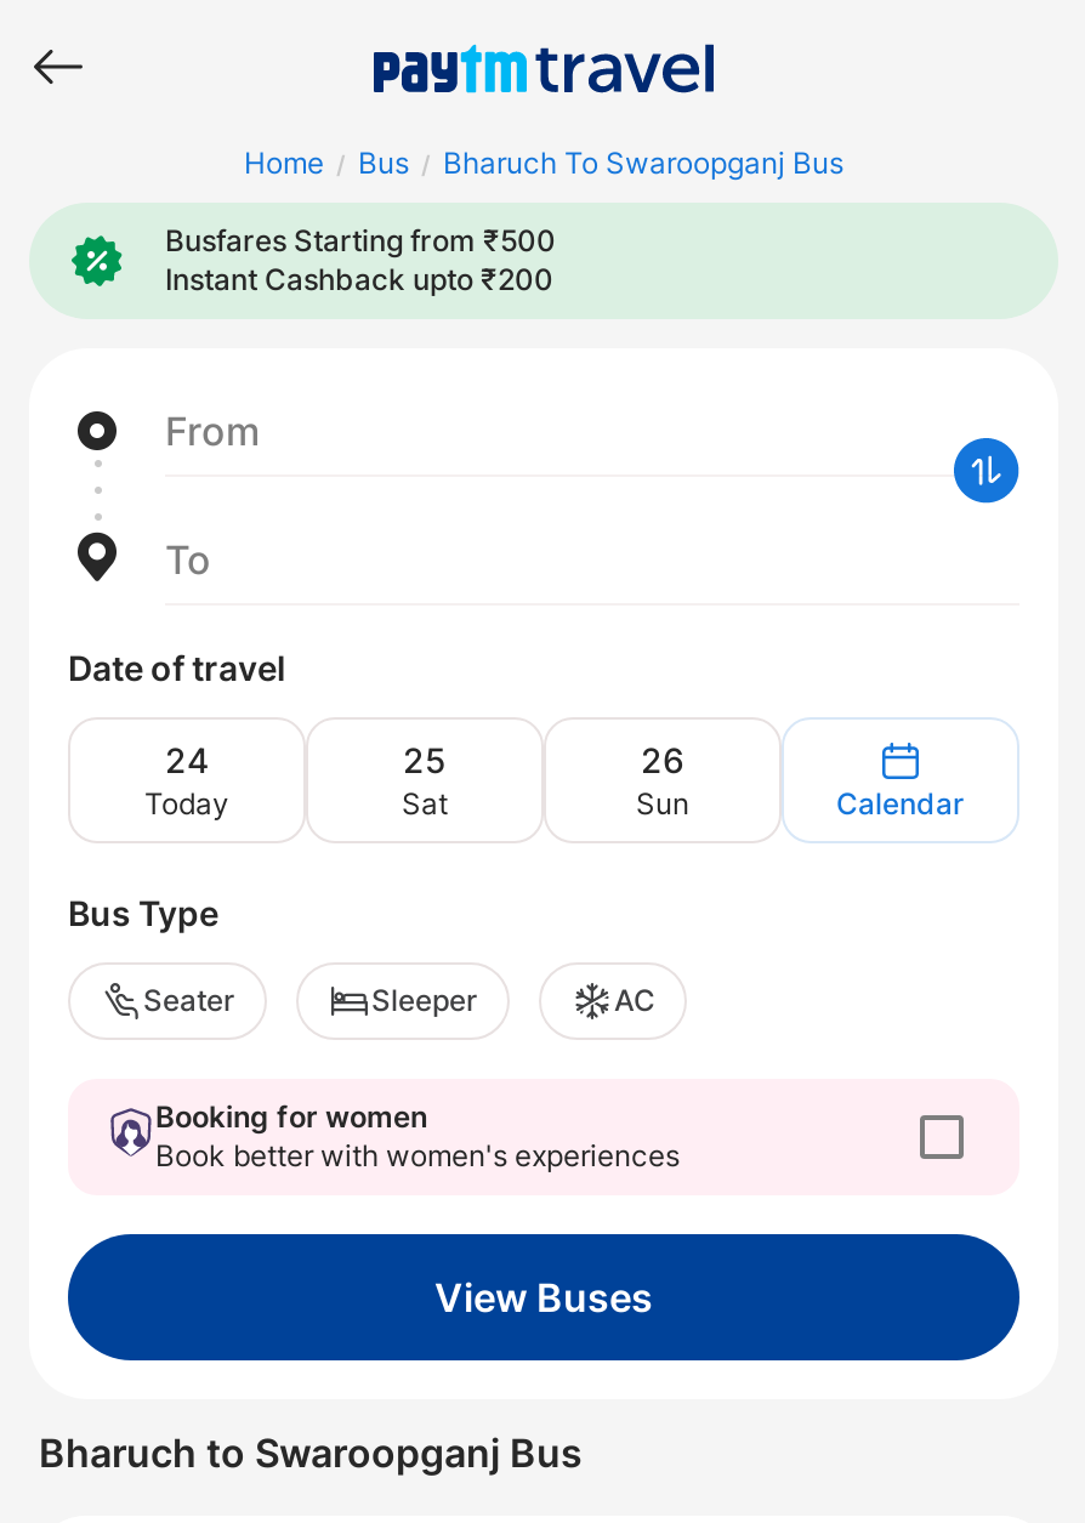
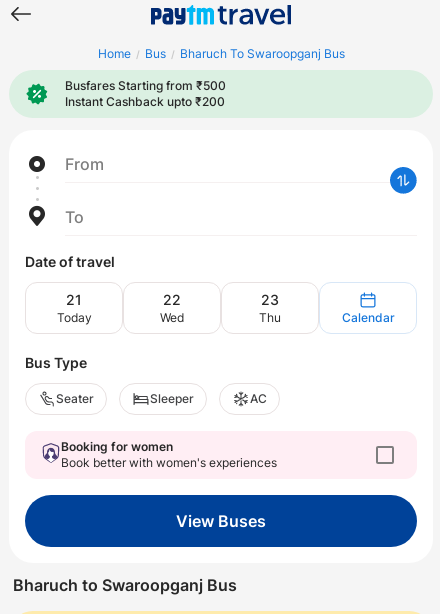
- 24
+ 21

- 25
- Sat
+ 22
+ Wed

- 26
- Sun
+ 23
+ Thu
